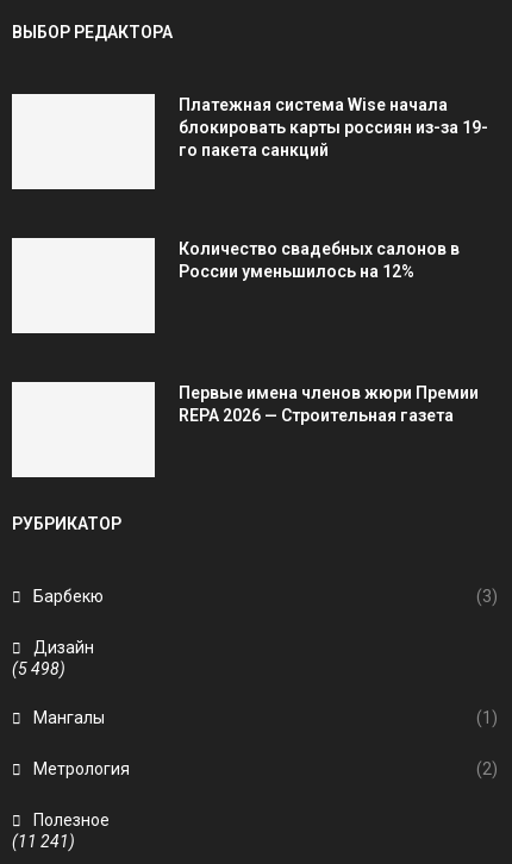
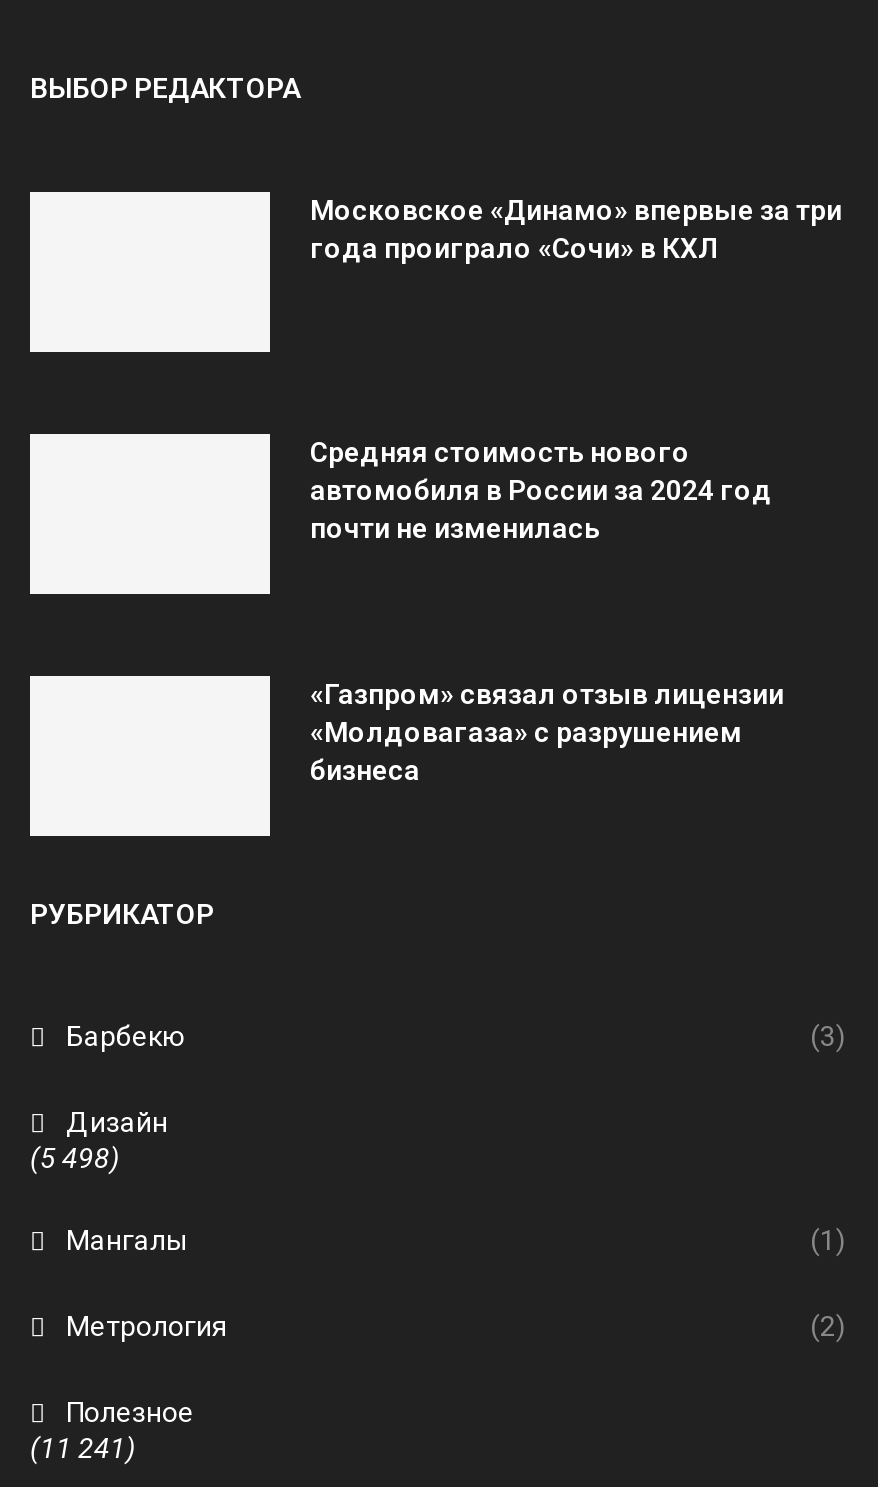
- Платежная система Wise начала
- блокировать карты россиян из-за 19-
- го пакета санкций
+ Московское «Динамо» впервые за три
+ года проиграло «Сочи» в КХЛ

- Количество свадебных салонов в
- России уменьшилось на 12%
+ Cредняя стоимость нового
+ автомобиля в России за 2024 год
+ почти не изменилась

- Первые имена членов жюри Премии
- REPA 2026 — Строительная газета
+ «Газпром» связал отзыв лицензии
+ «Молдовагаза» с разрушением
+ бизнеса
